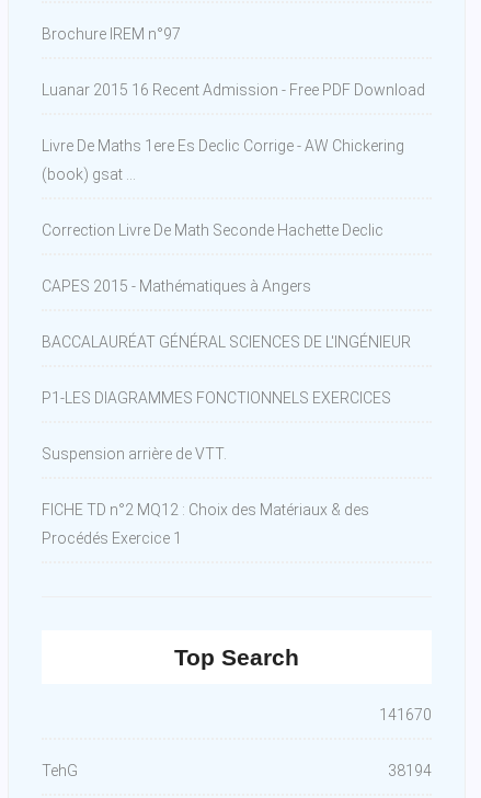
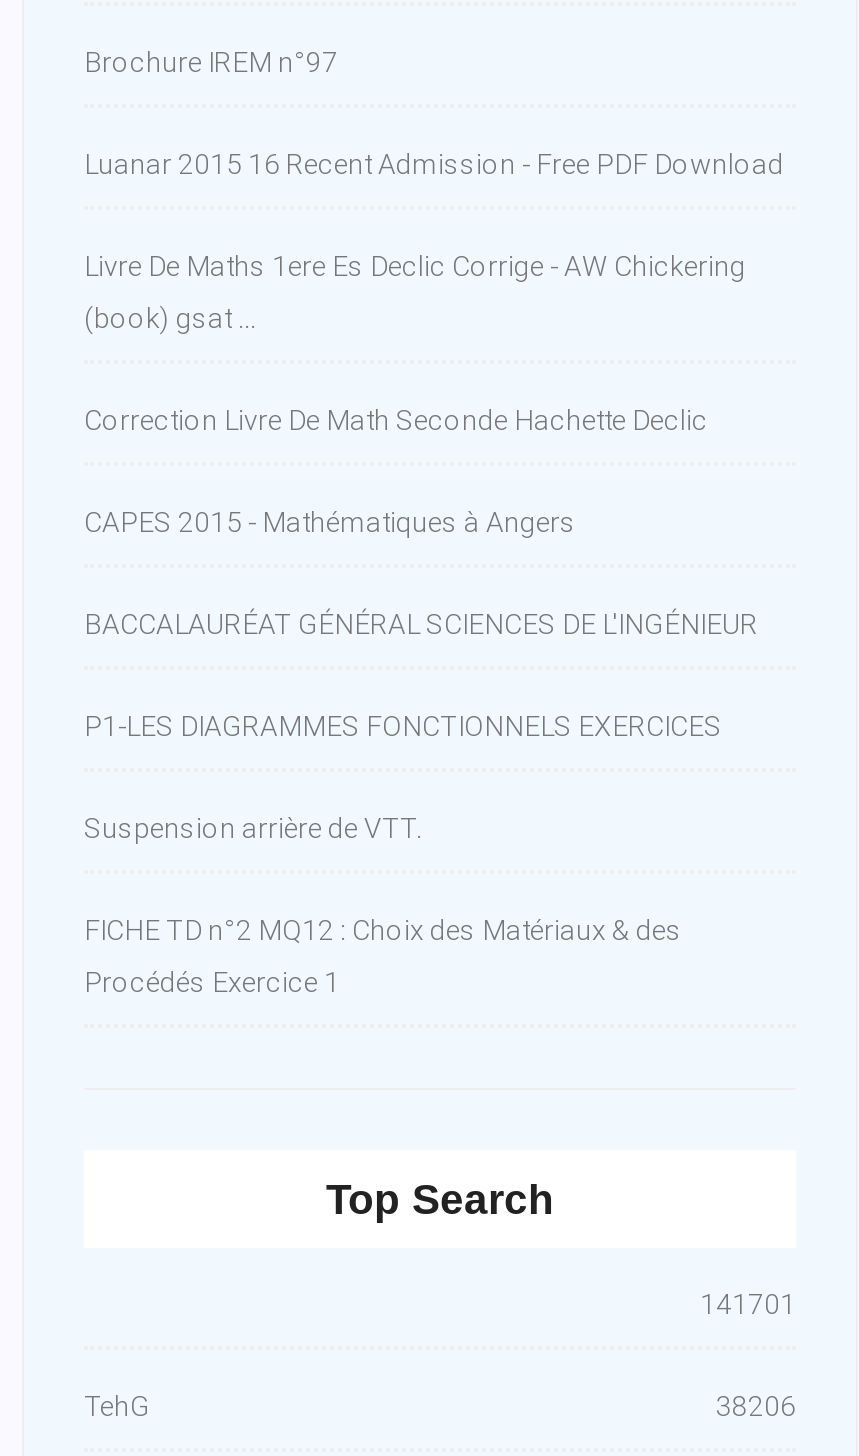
- 141670
+ 141701

- 38194
+ 38206
